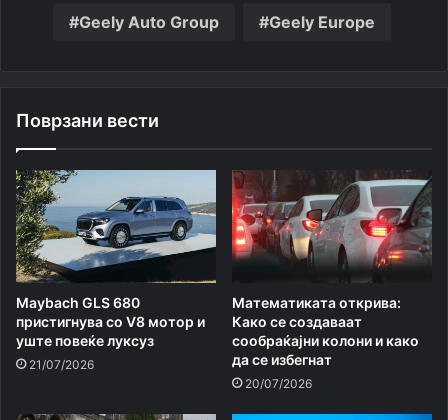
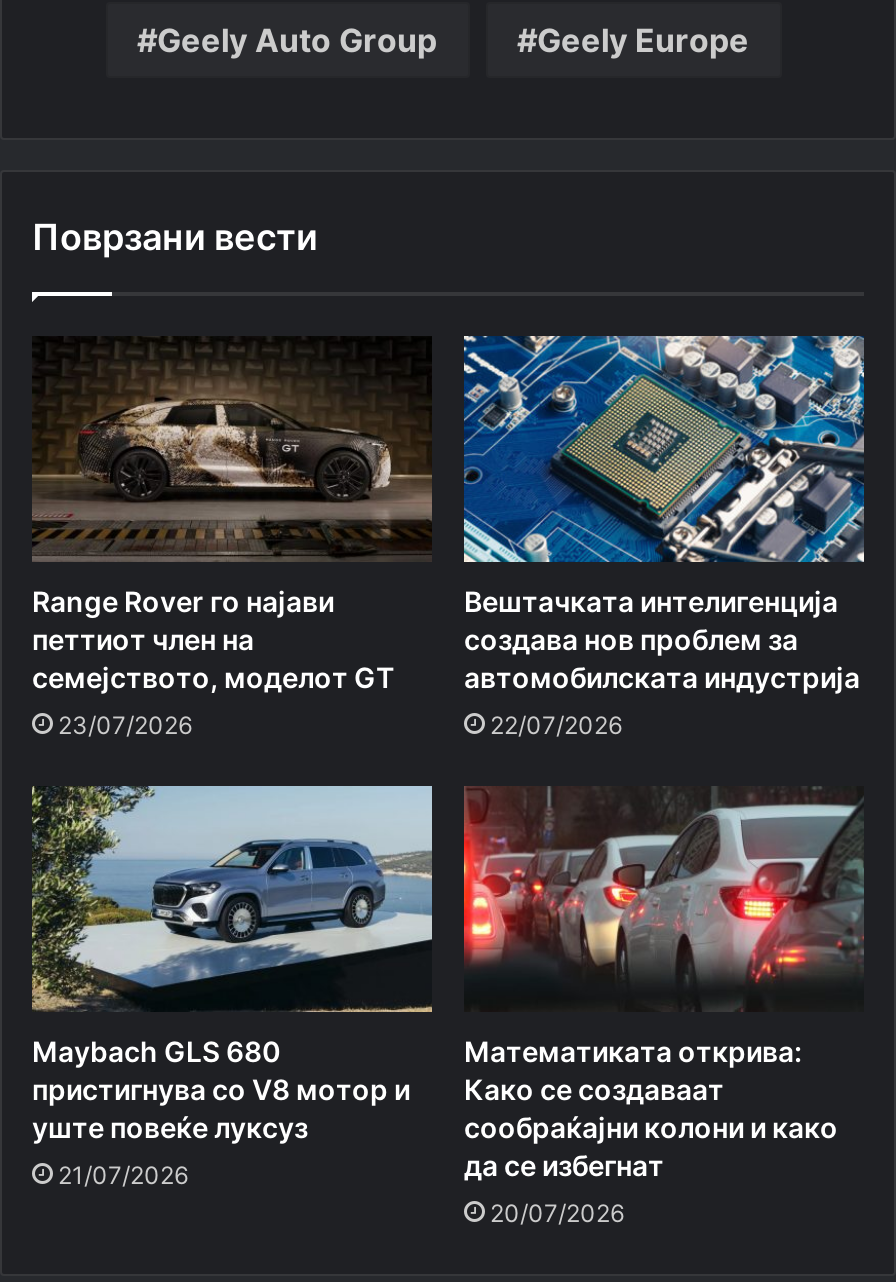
+ [image]
+ Range Rover го најави
+ петтиот член на
+ семејството, моделот GT
+ 23/07/2026

+ [image]
+ Вештачката интелигенција
+ создава нов проблем за
+ автомобилската индустрија
+ 22/07/2026
